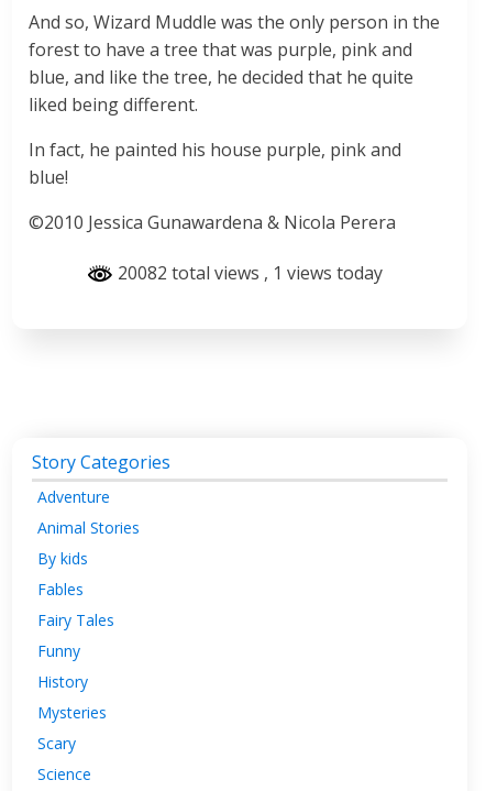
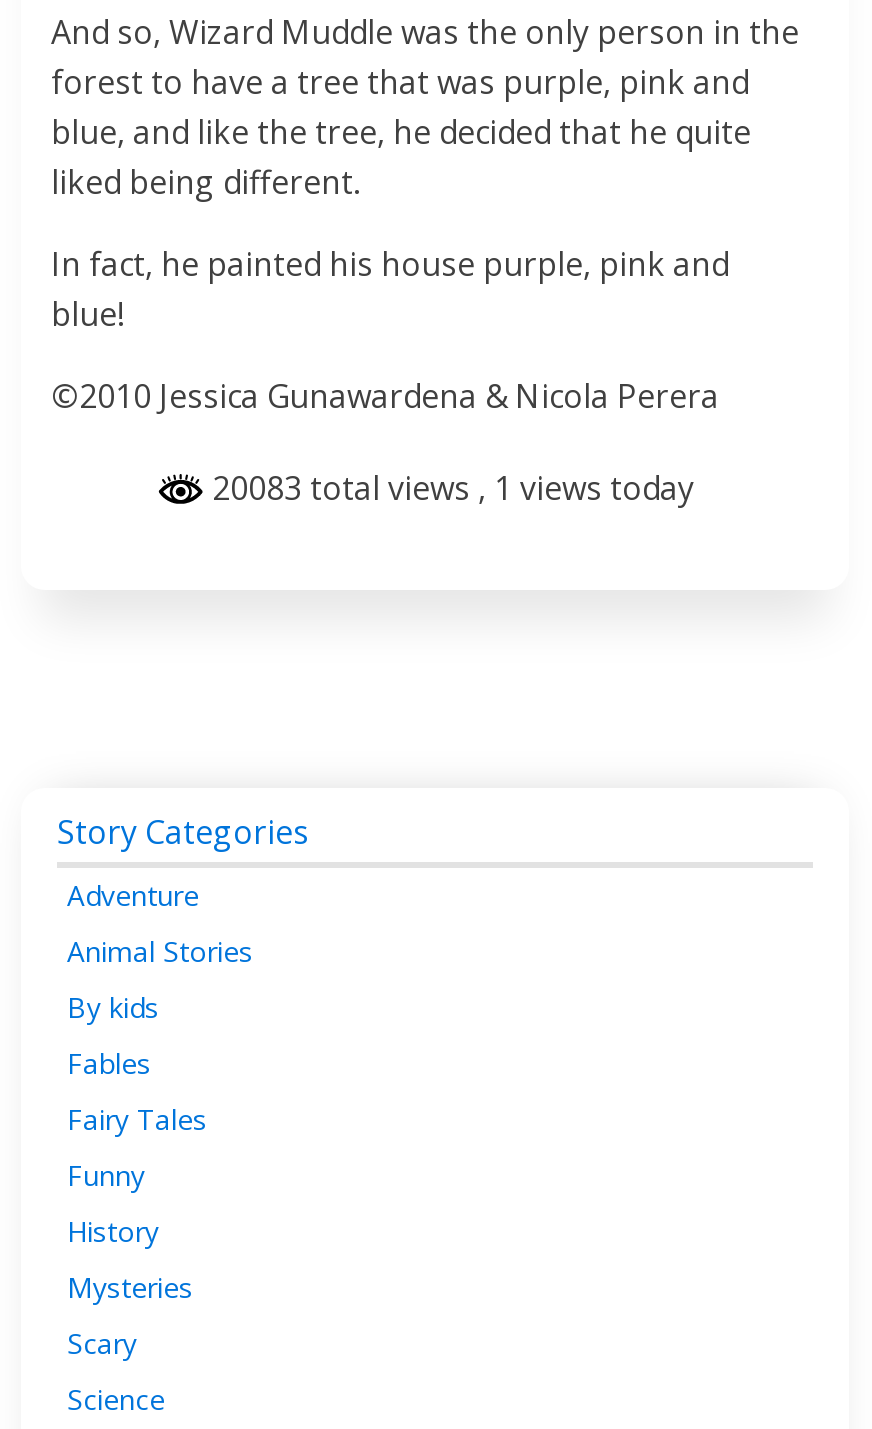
- 20082 total views, 1 views today
+ 20083 total views, 1 views today
